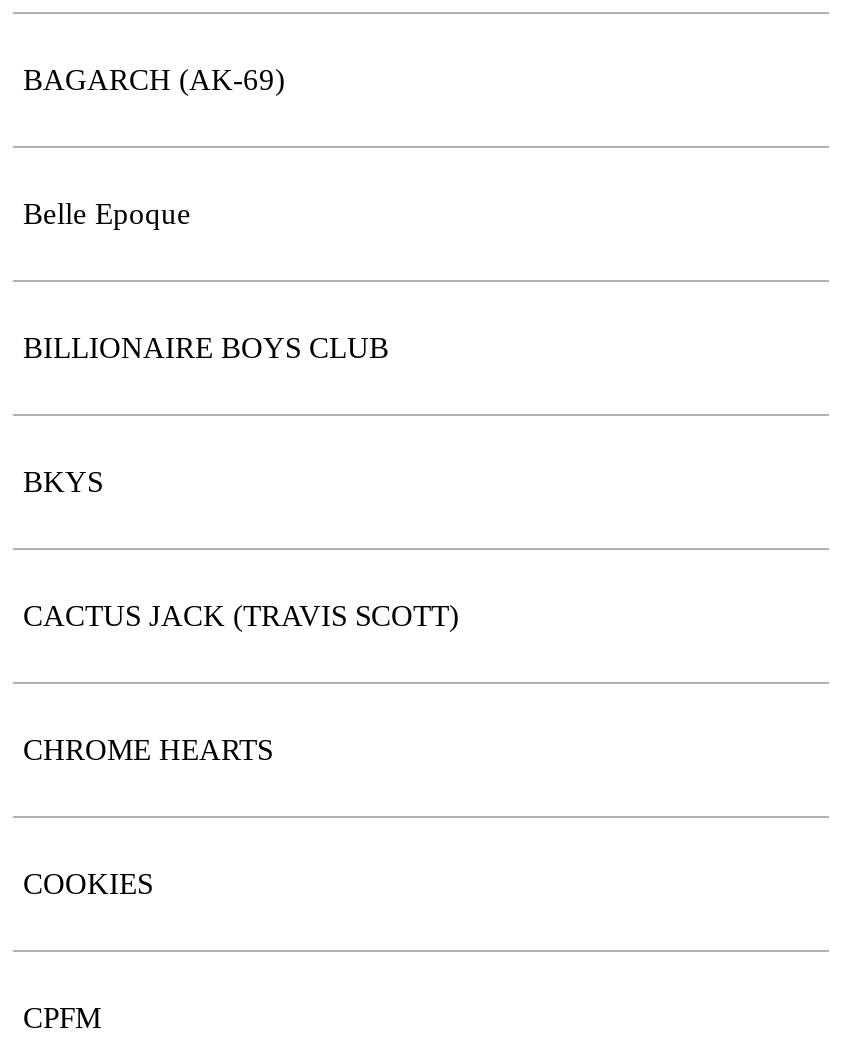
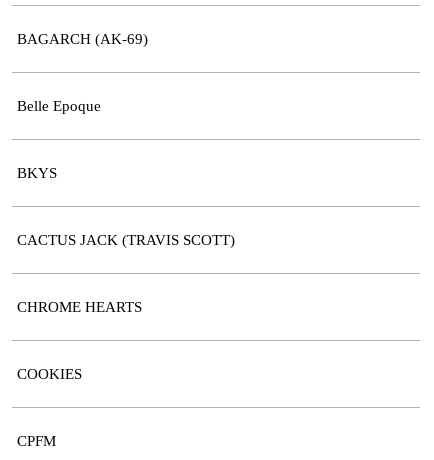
- BILLIONAIRE BOYS CLUB
